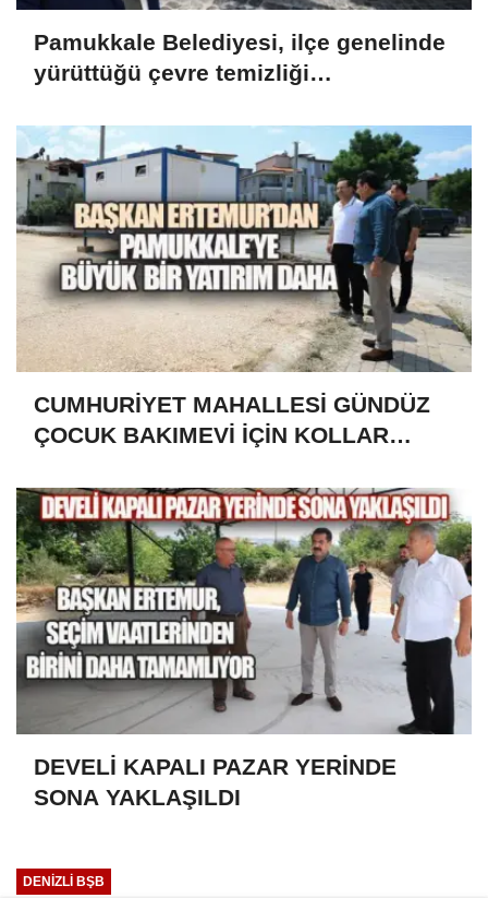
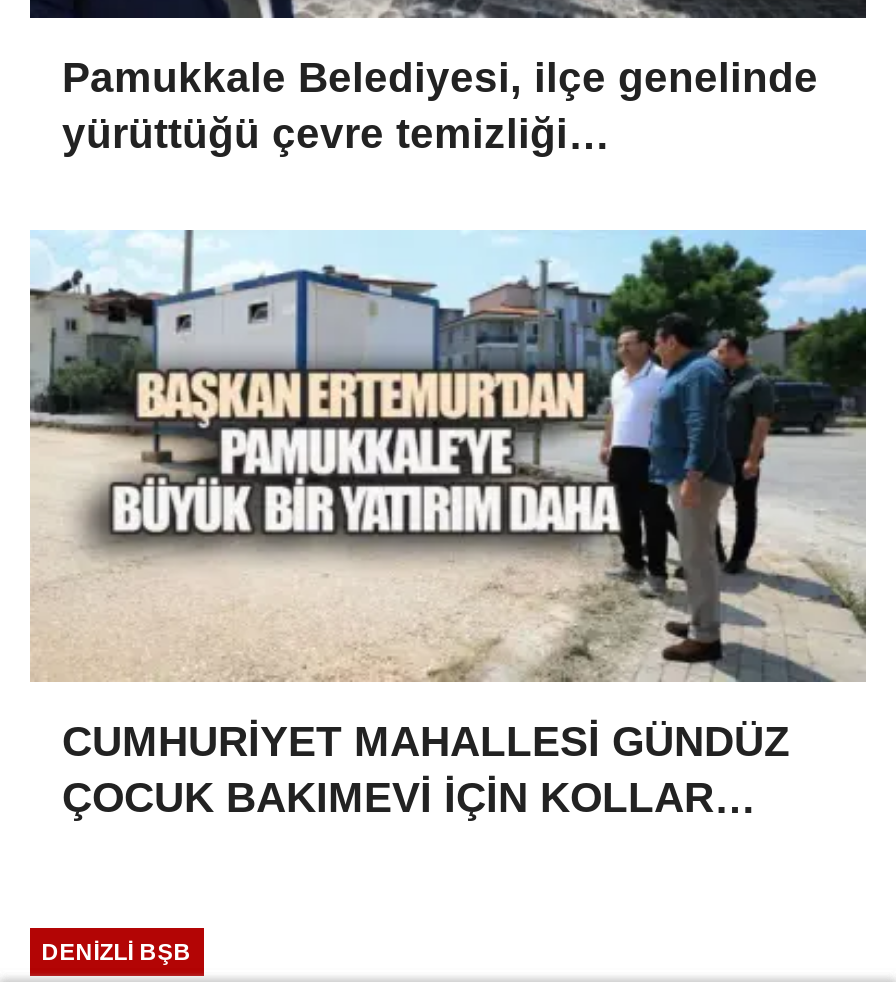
- [image]
- DEVELİ KAPALI PAZAR YERİNDE
- SONA YAKLAŞILDI
